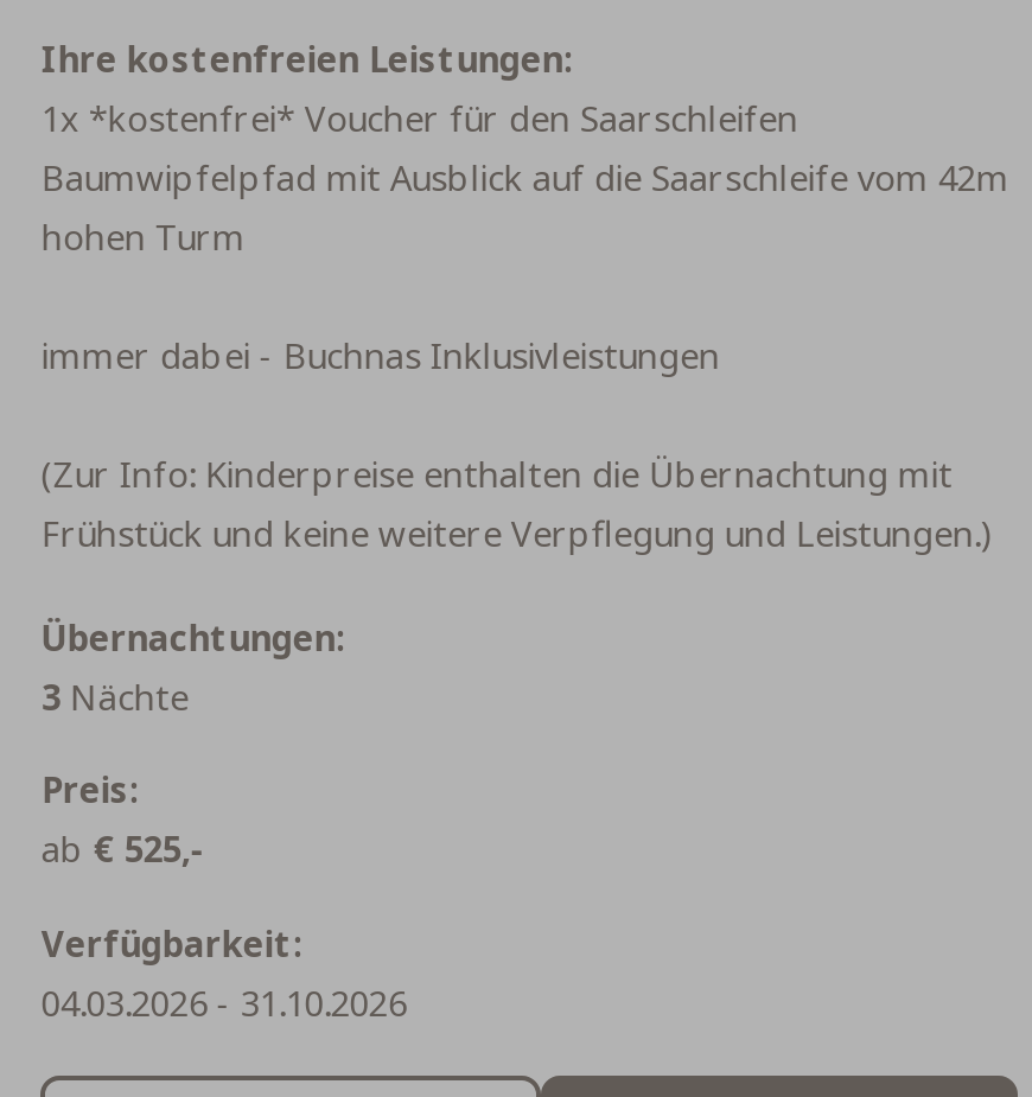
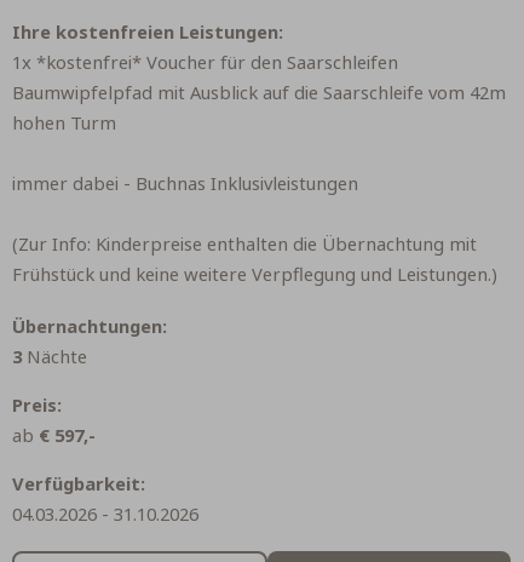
- ab € 525,-
+ ab € 597,-
